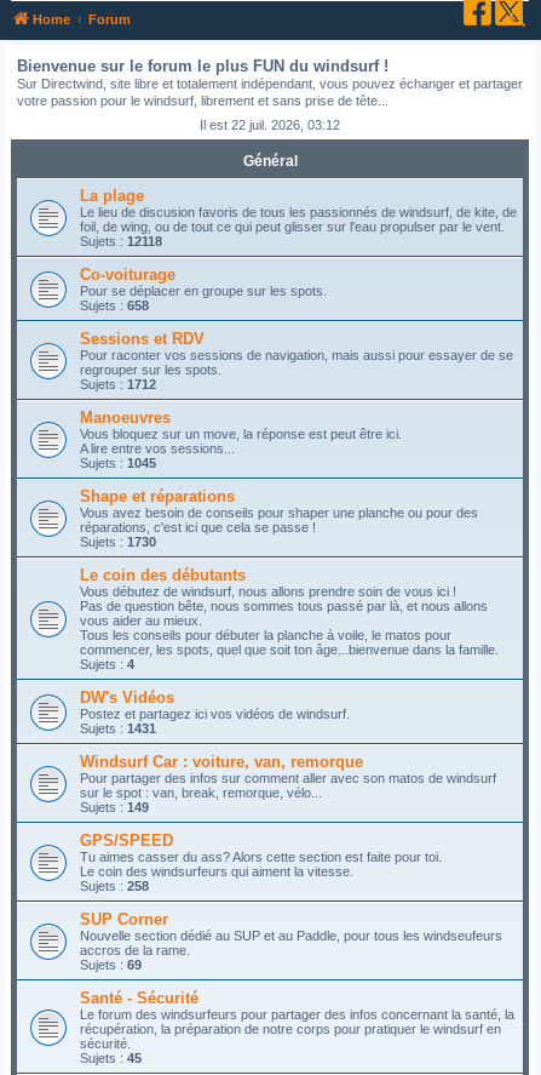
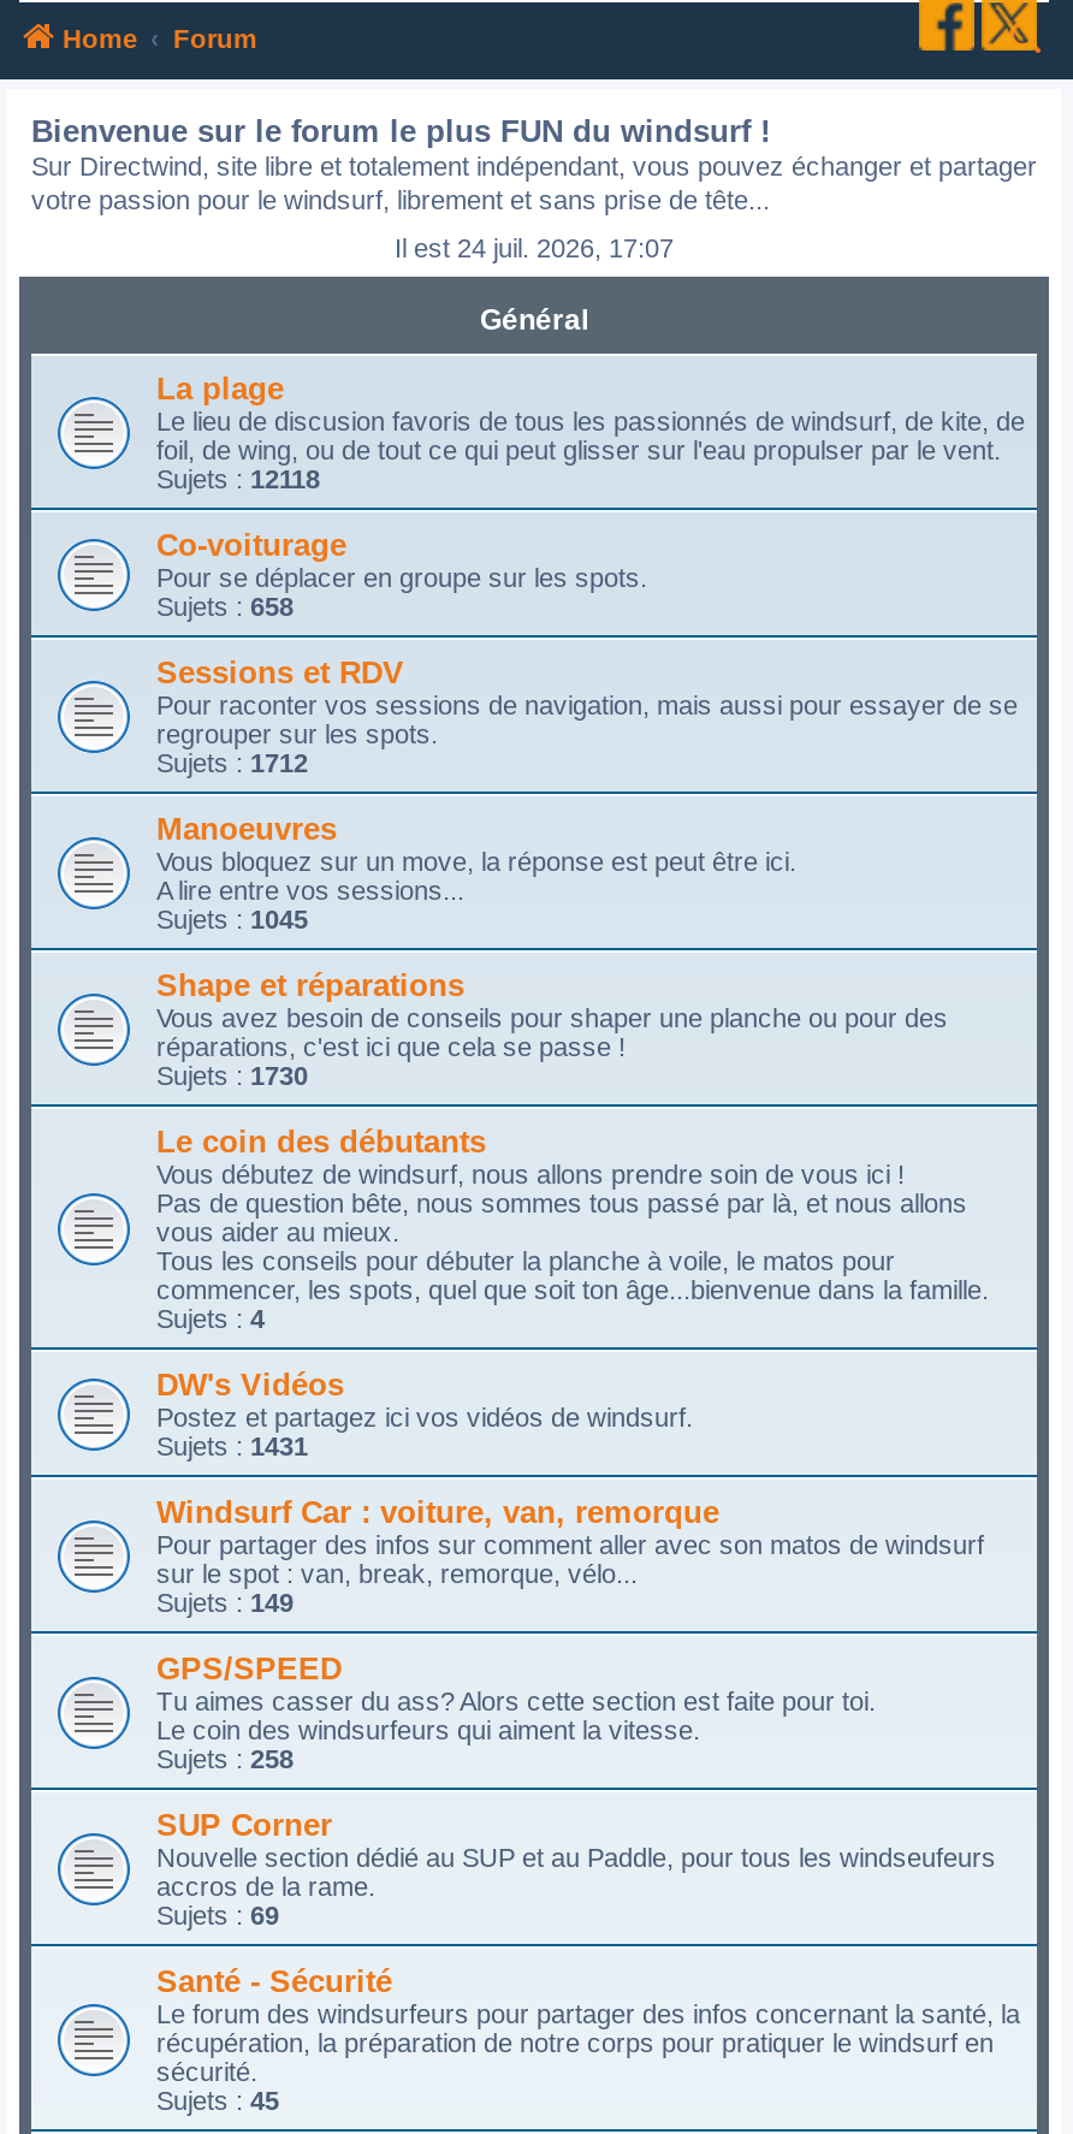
- Il est 22 juil. 2026, 03:12
+ Il est 24 juil. 2026, 17:07
